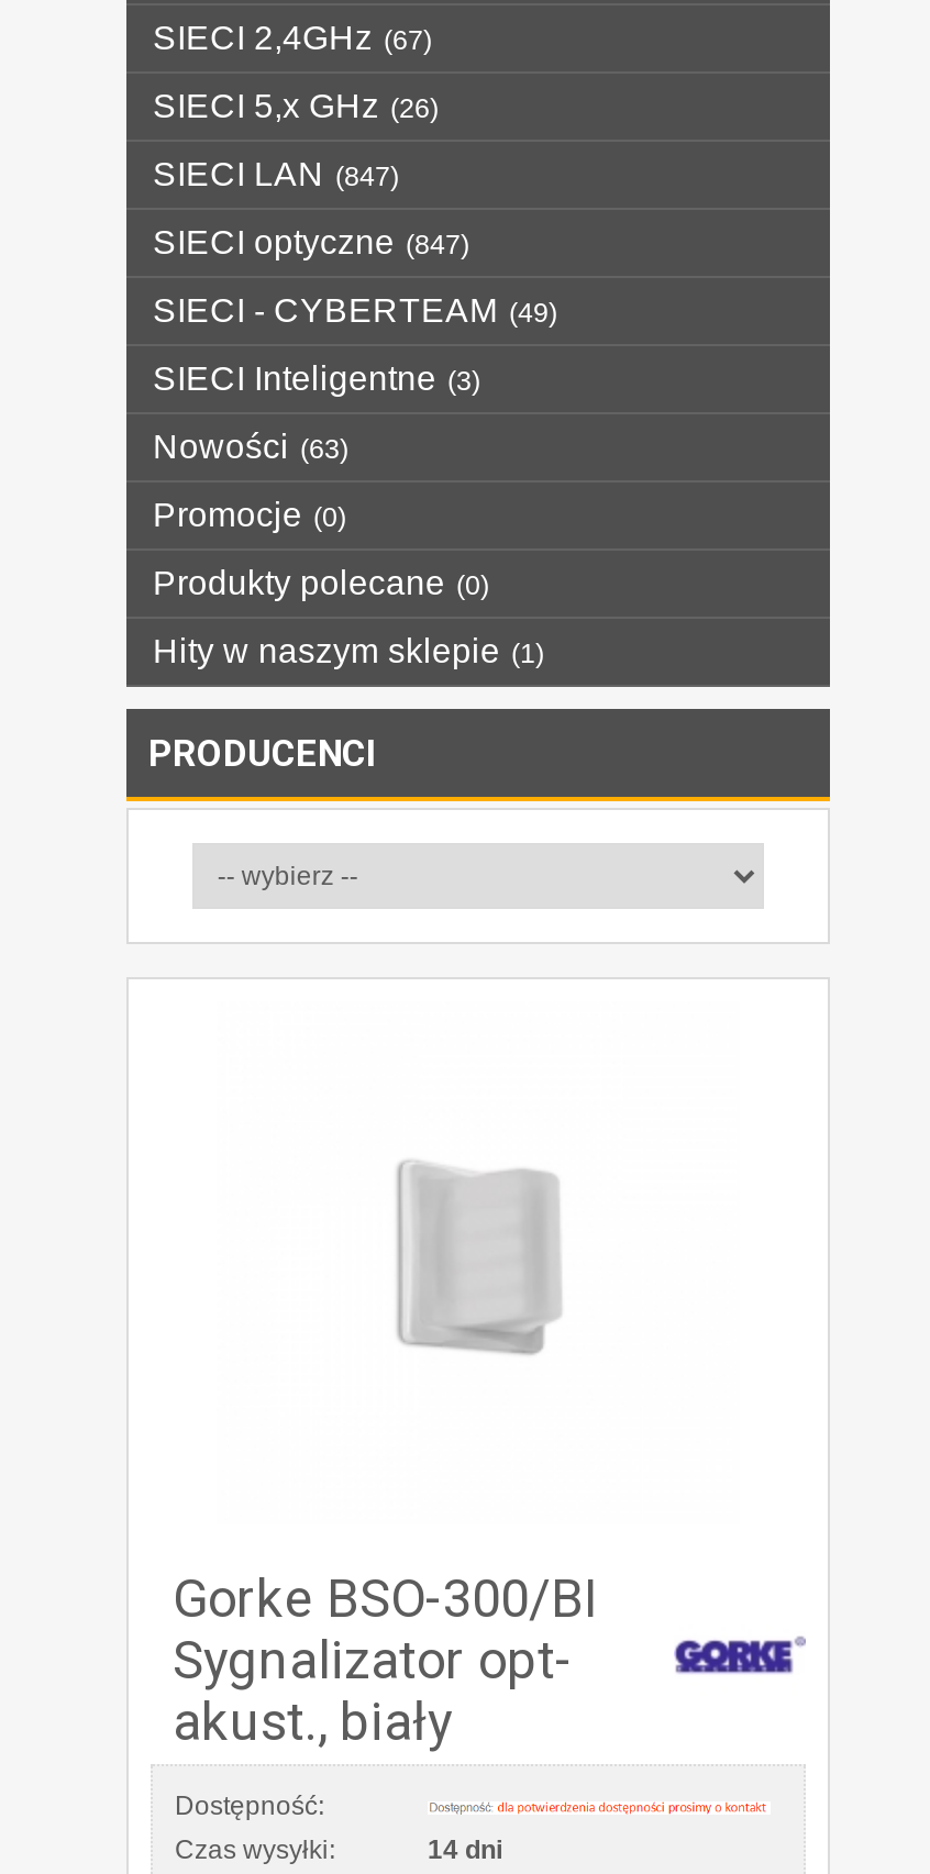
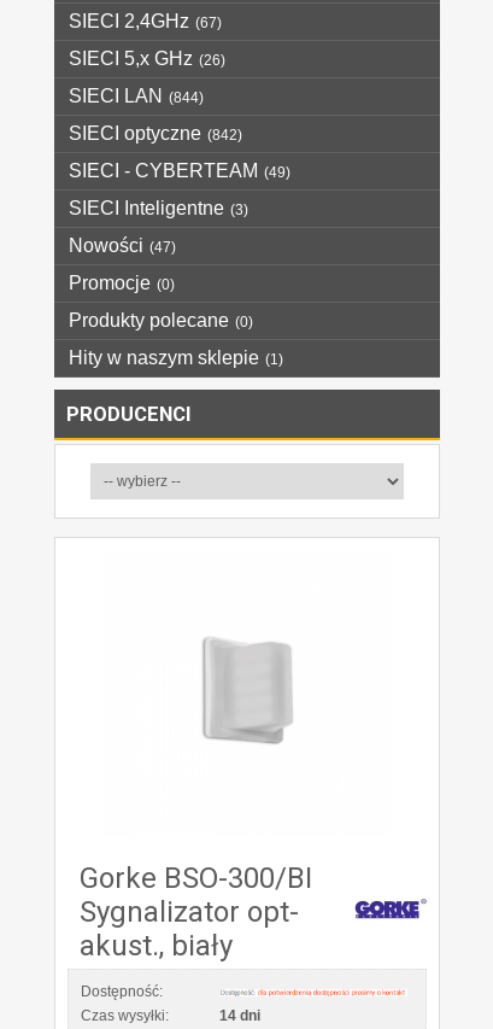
- SIECI LAN (847)
+ SIECI LAN (844)

- SIECI optyczne (847)
+ SIECI optyczne (842)

- Nowości (63)
+ Nowości (47)
